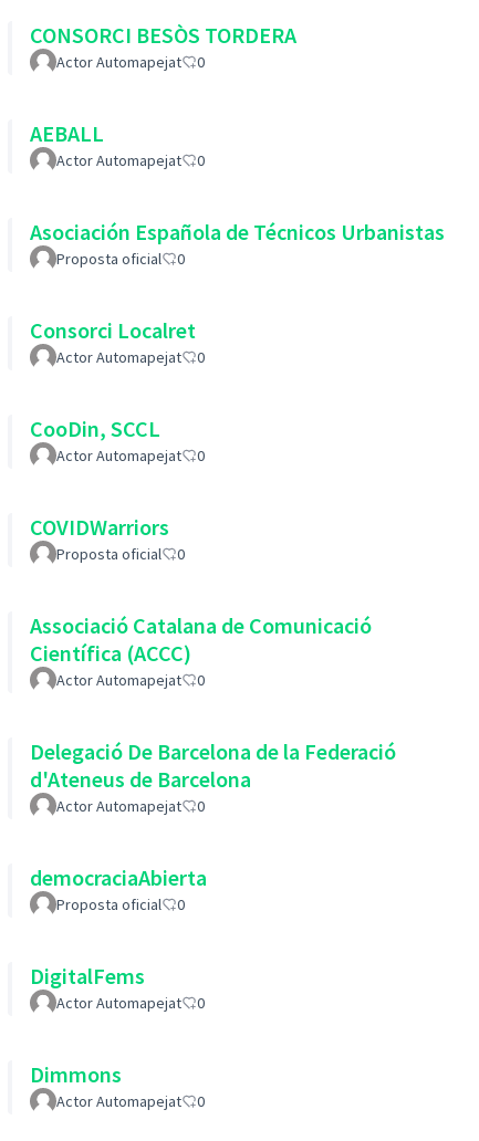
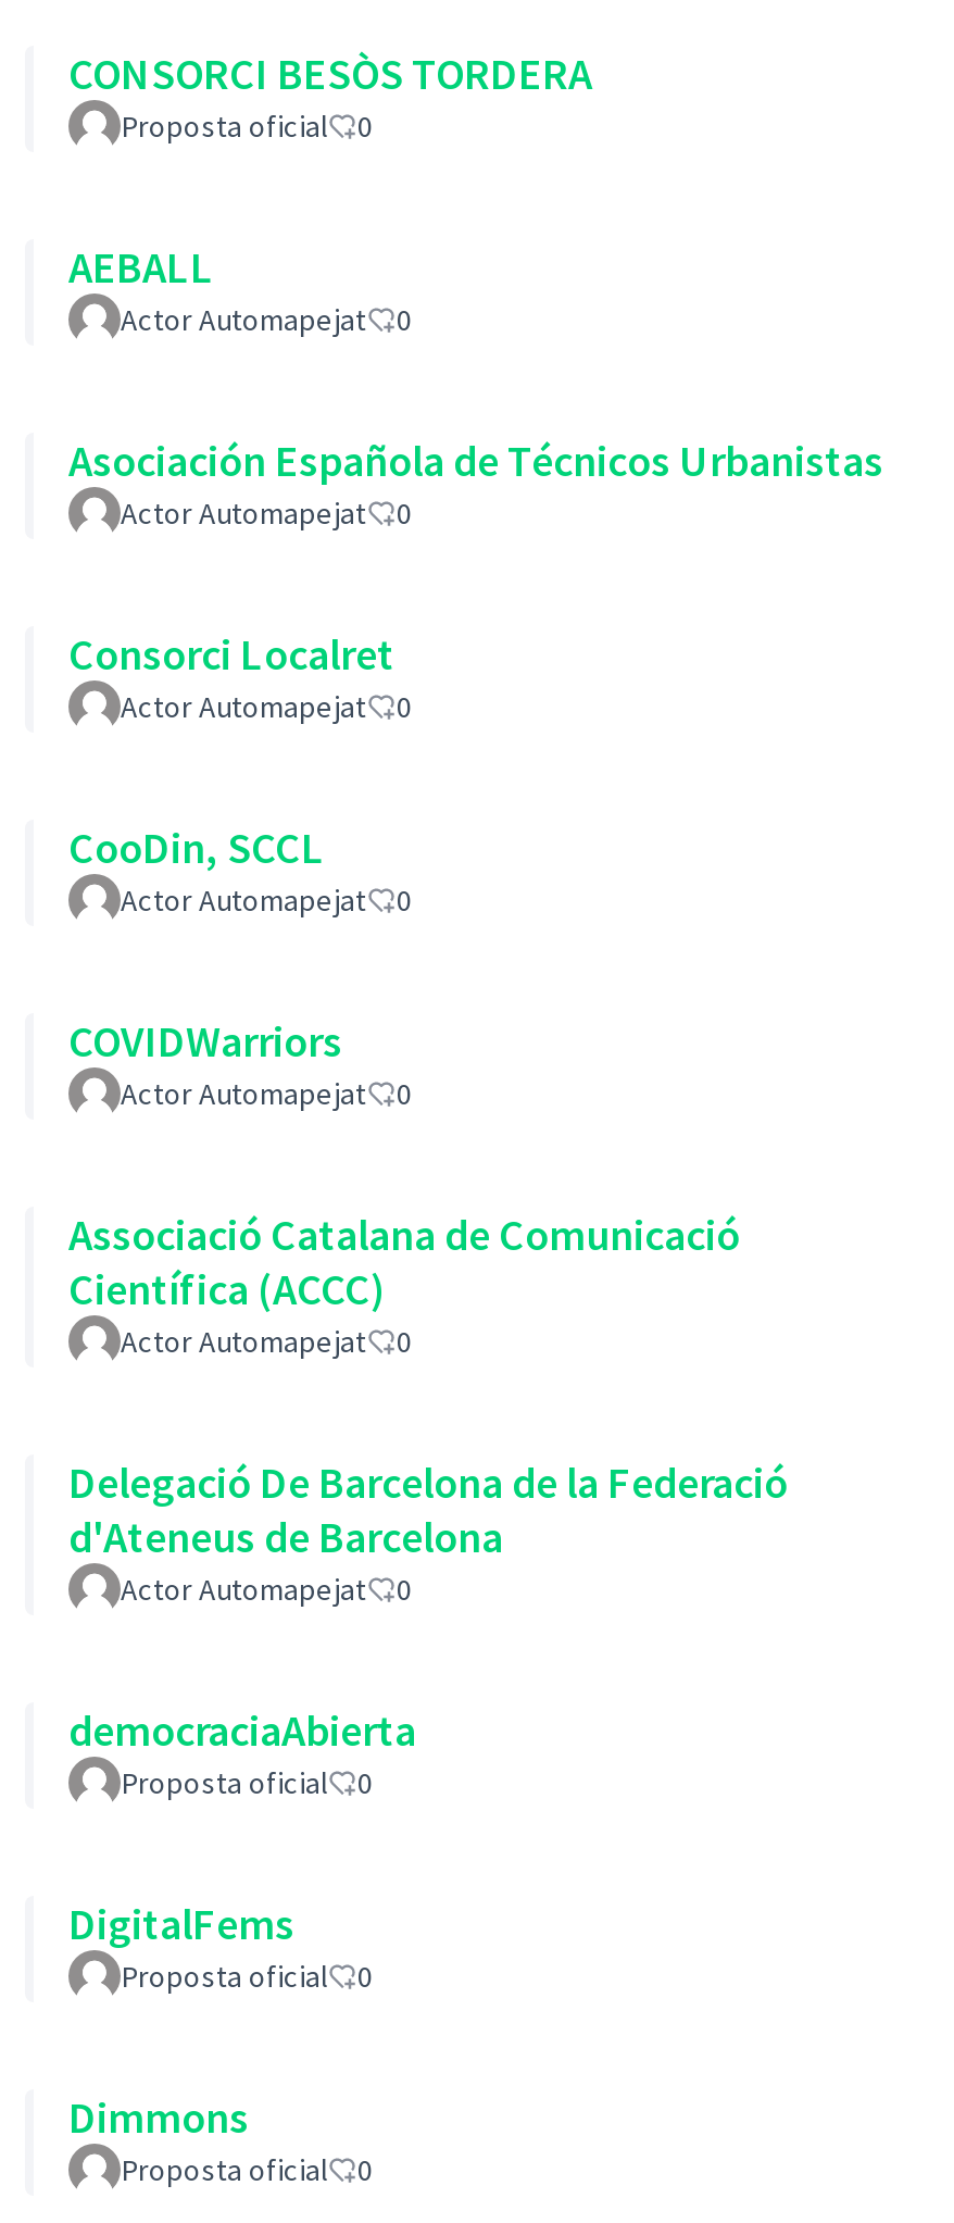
- Actor Automapejat
+ Proposta oficial

- Proposta oficial
+ Actor Automapejat

- Proposta oficial
+ Actor Automapejat

- Actor Automapejat
+ Proposta oficial

- Actor Automapejat
+ Proposta oficial
